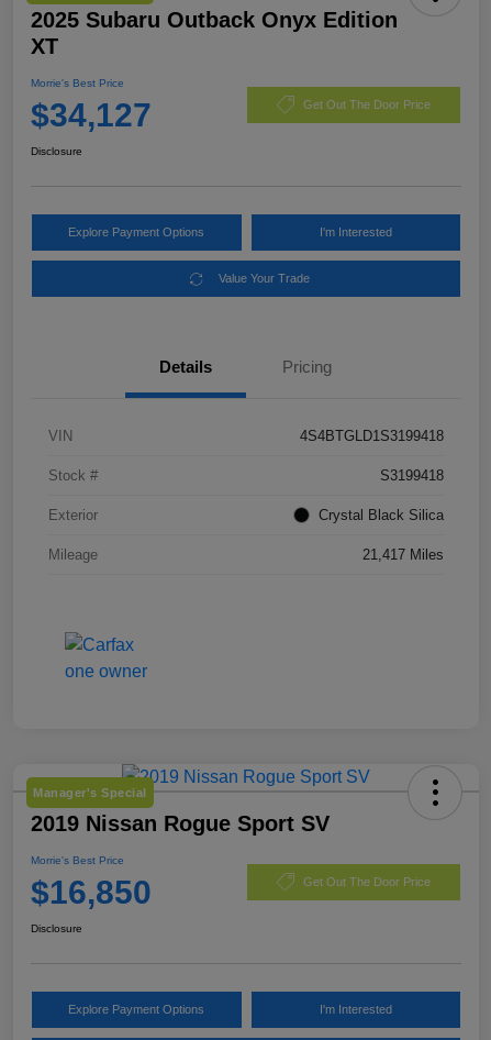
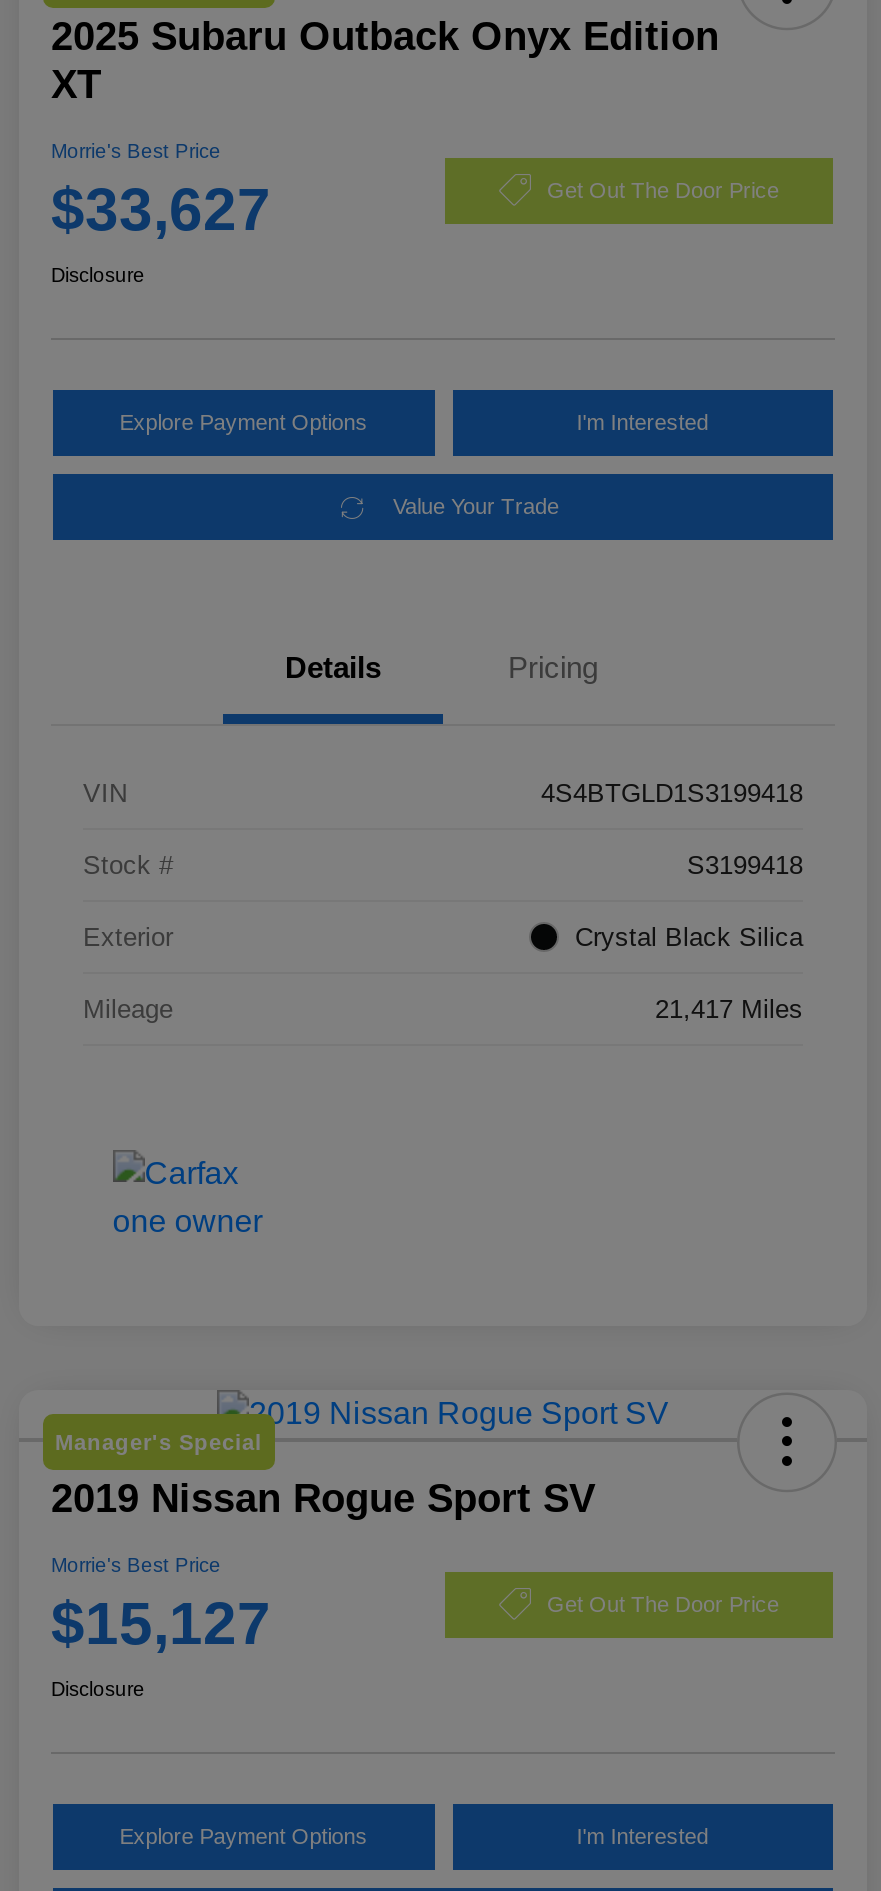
- $34,127
+ $33,627

- $16,850
+ $15,127
